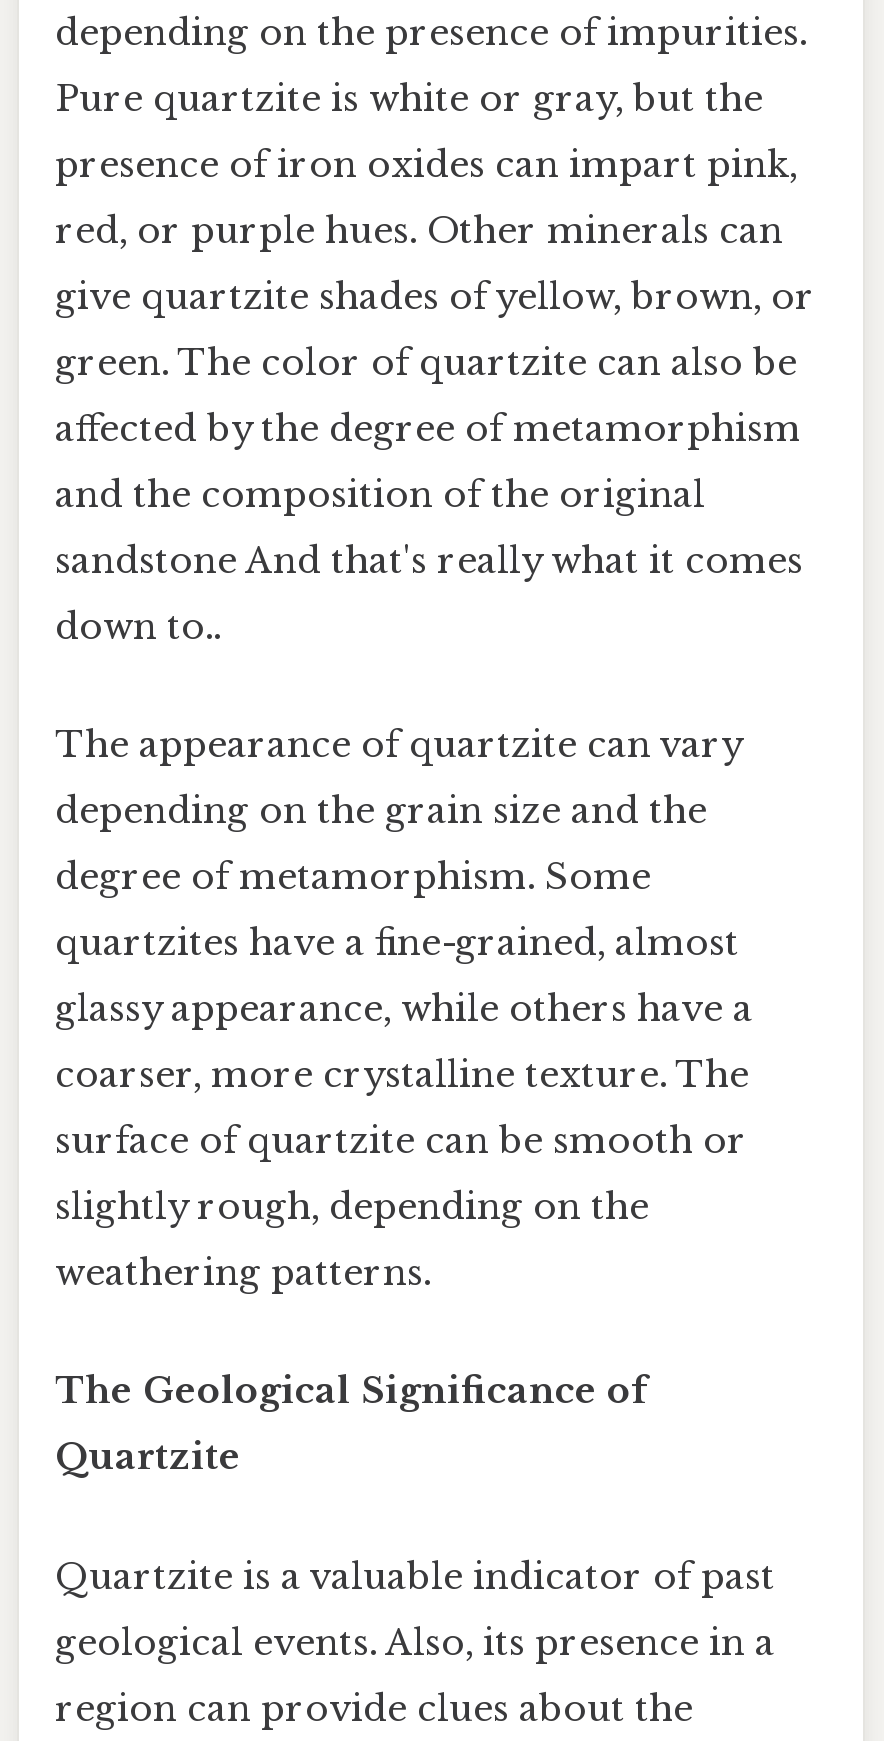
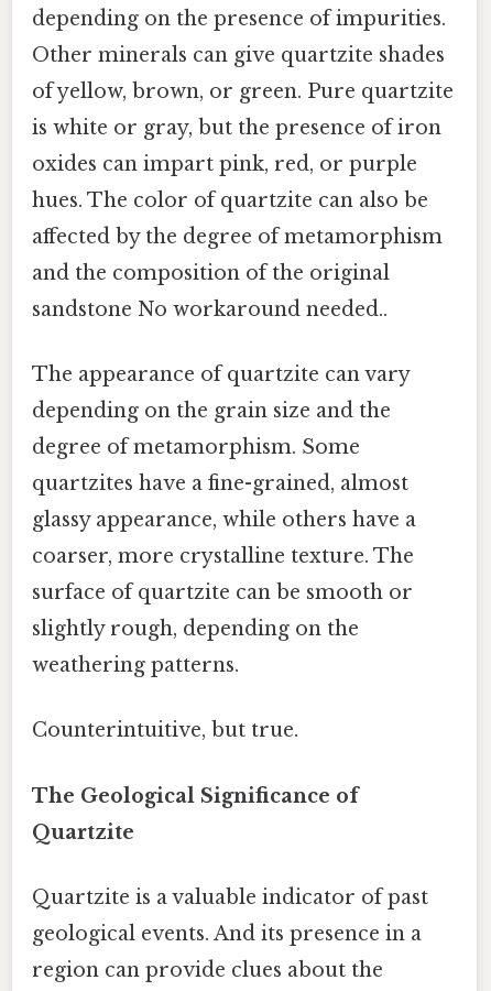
- Pure quartzite is white or gray, but the
+ Other minerals can give quartzite shades

- presence of iron oxides can impart pink,
+ of yellow, brown, or green. Pure quartzite

- red, or purple hues. Other minerals can
+ is white or gray, but the presence of iron

- give quartzite shades of yellow, brown, or
+ oxides can impart pink, red, or purple

- green. The color of quartzite can also be
+ hues. The color of quartzite can also be

- sandstone And that's really what it comes
- down to..
+ sandstone No workaround needed..

moved up: The appearance of quartzite can vary | depending on the grain size and the | degree of metamorphism. Some | ... | slightly rough, depending on the | weathering patterns.

+ Counterintuitive, but true.

- geological events. Also, its presence in a
+ geological events. And its presence in a
